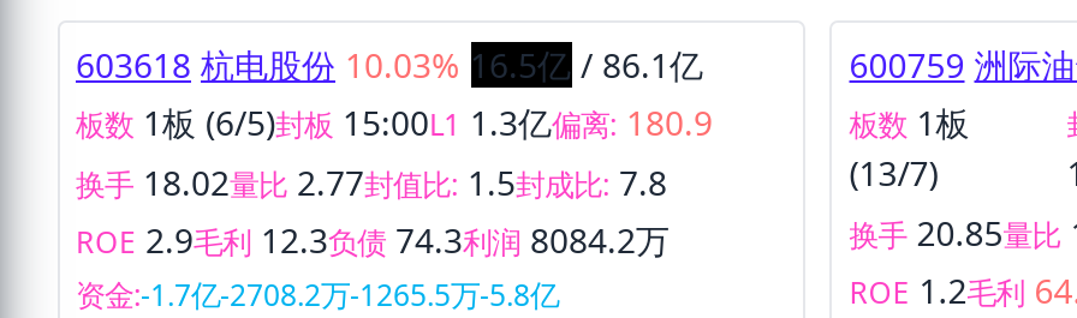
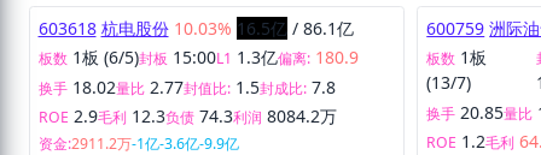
- 资金:-1.7亿-2708.2万-1265.5万-5.8亿
+ 资金:2911.2万-1亿-3.6亿-9.9亿
